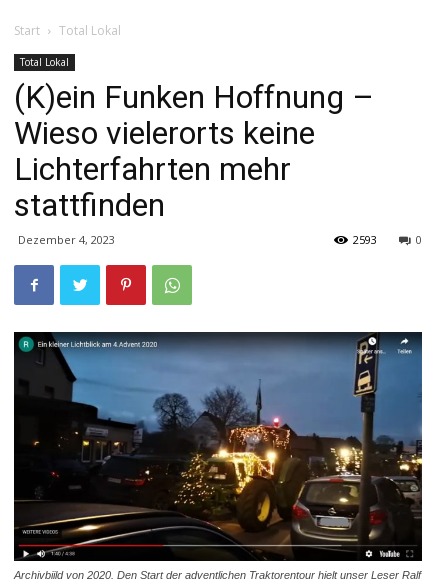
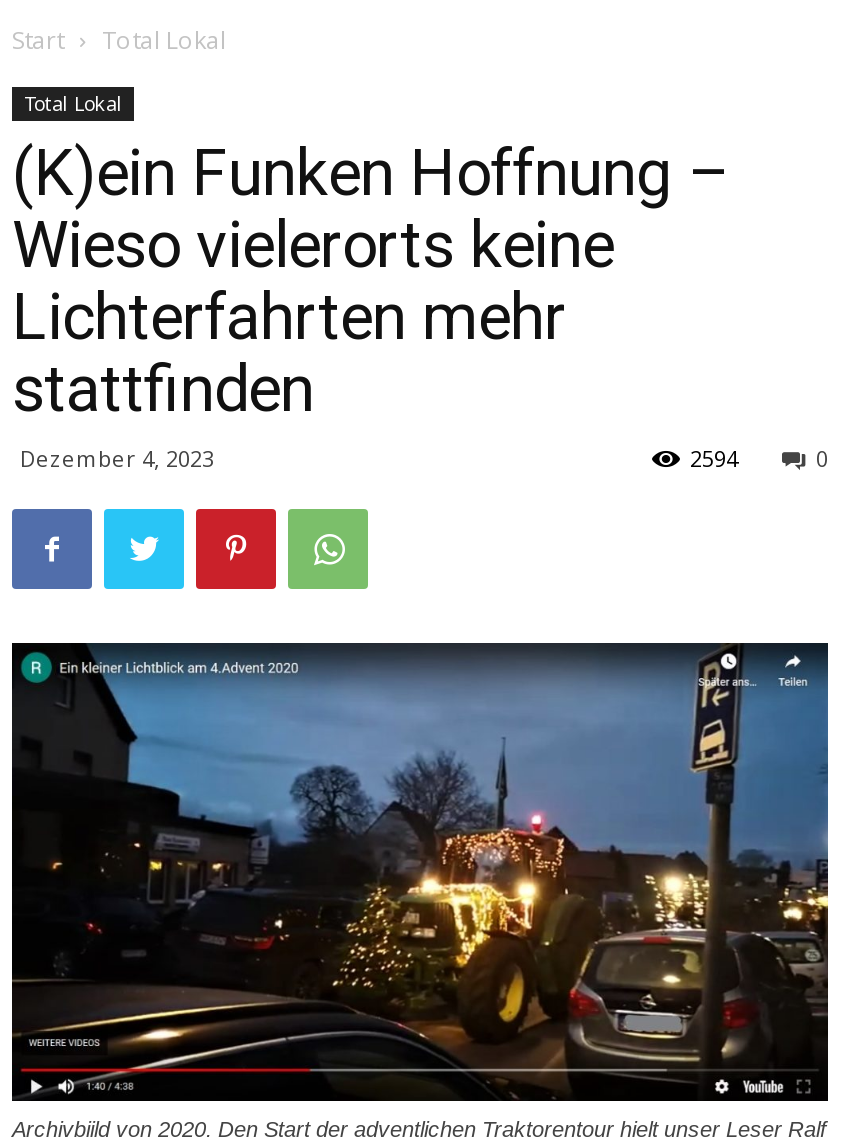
- 2593
+ 2594
